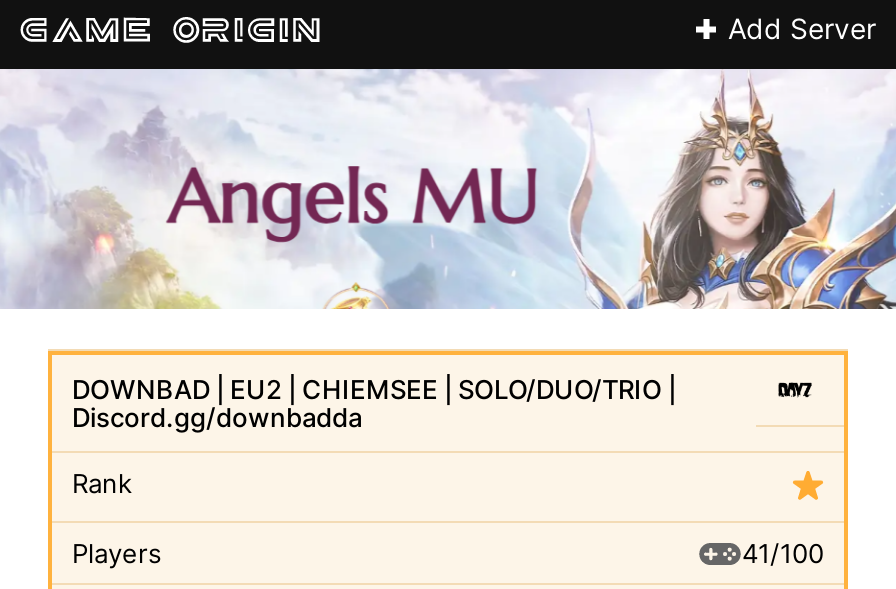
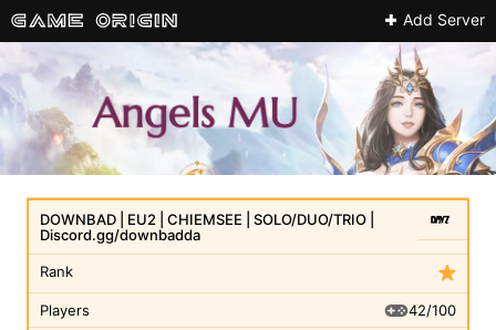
- 41/100
+ 42/100
